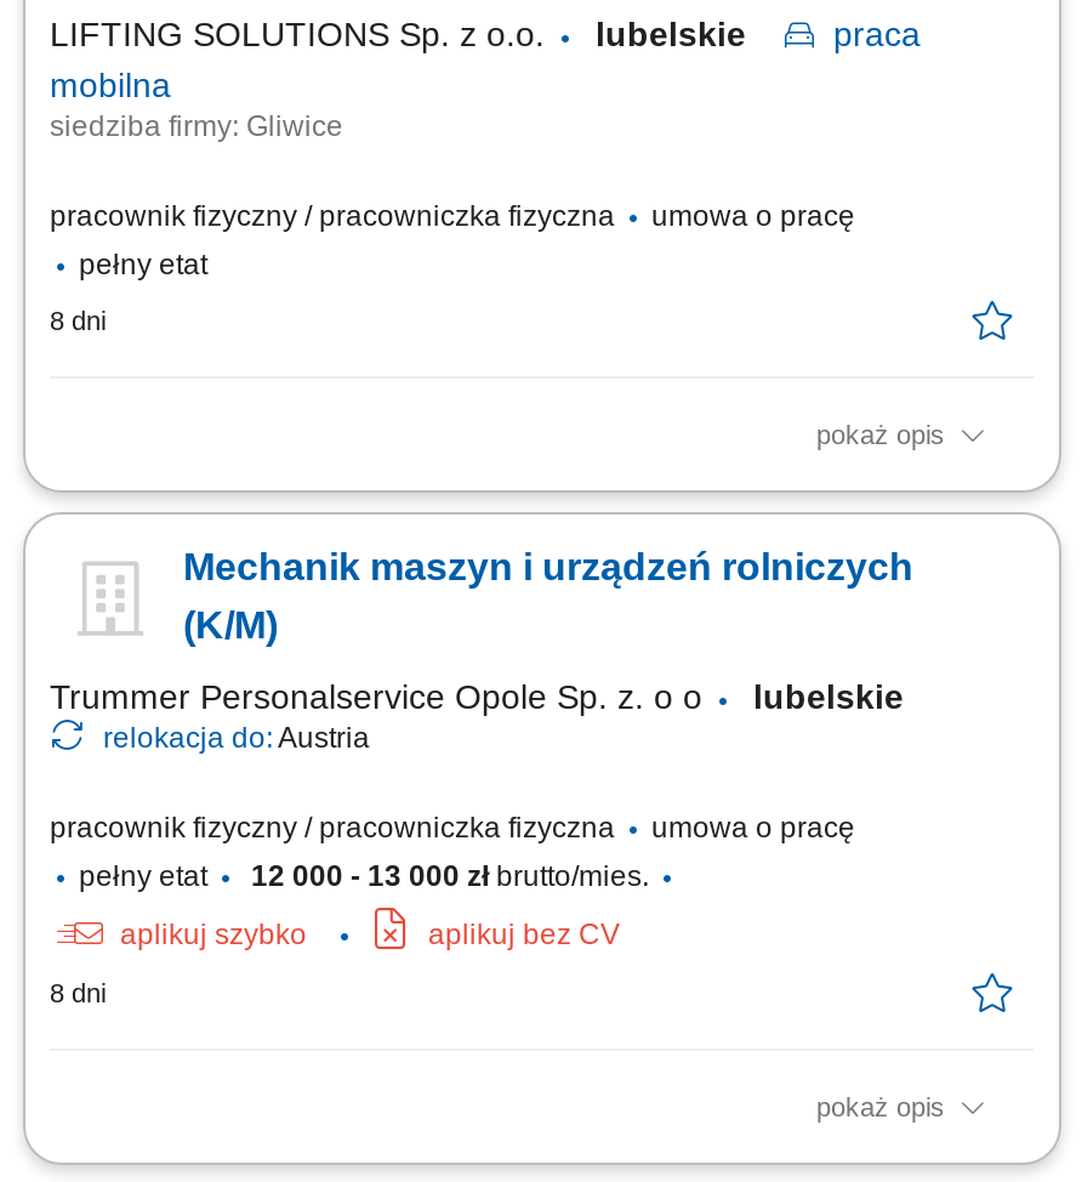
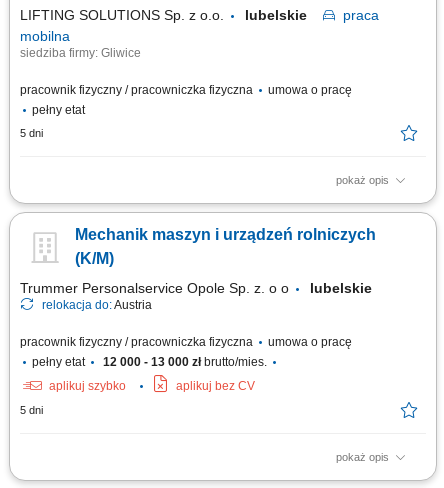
- 8 dni
+ 5 dni

- 8 dni
+ 5 dni
